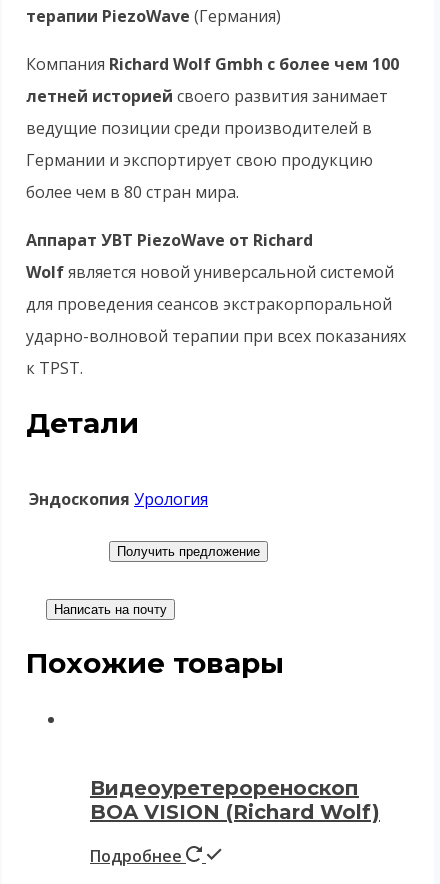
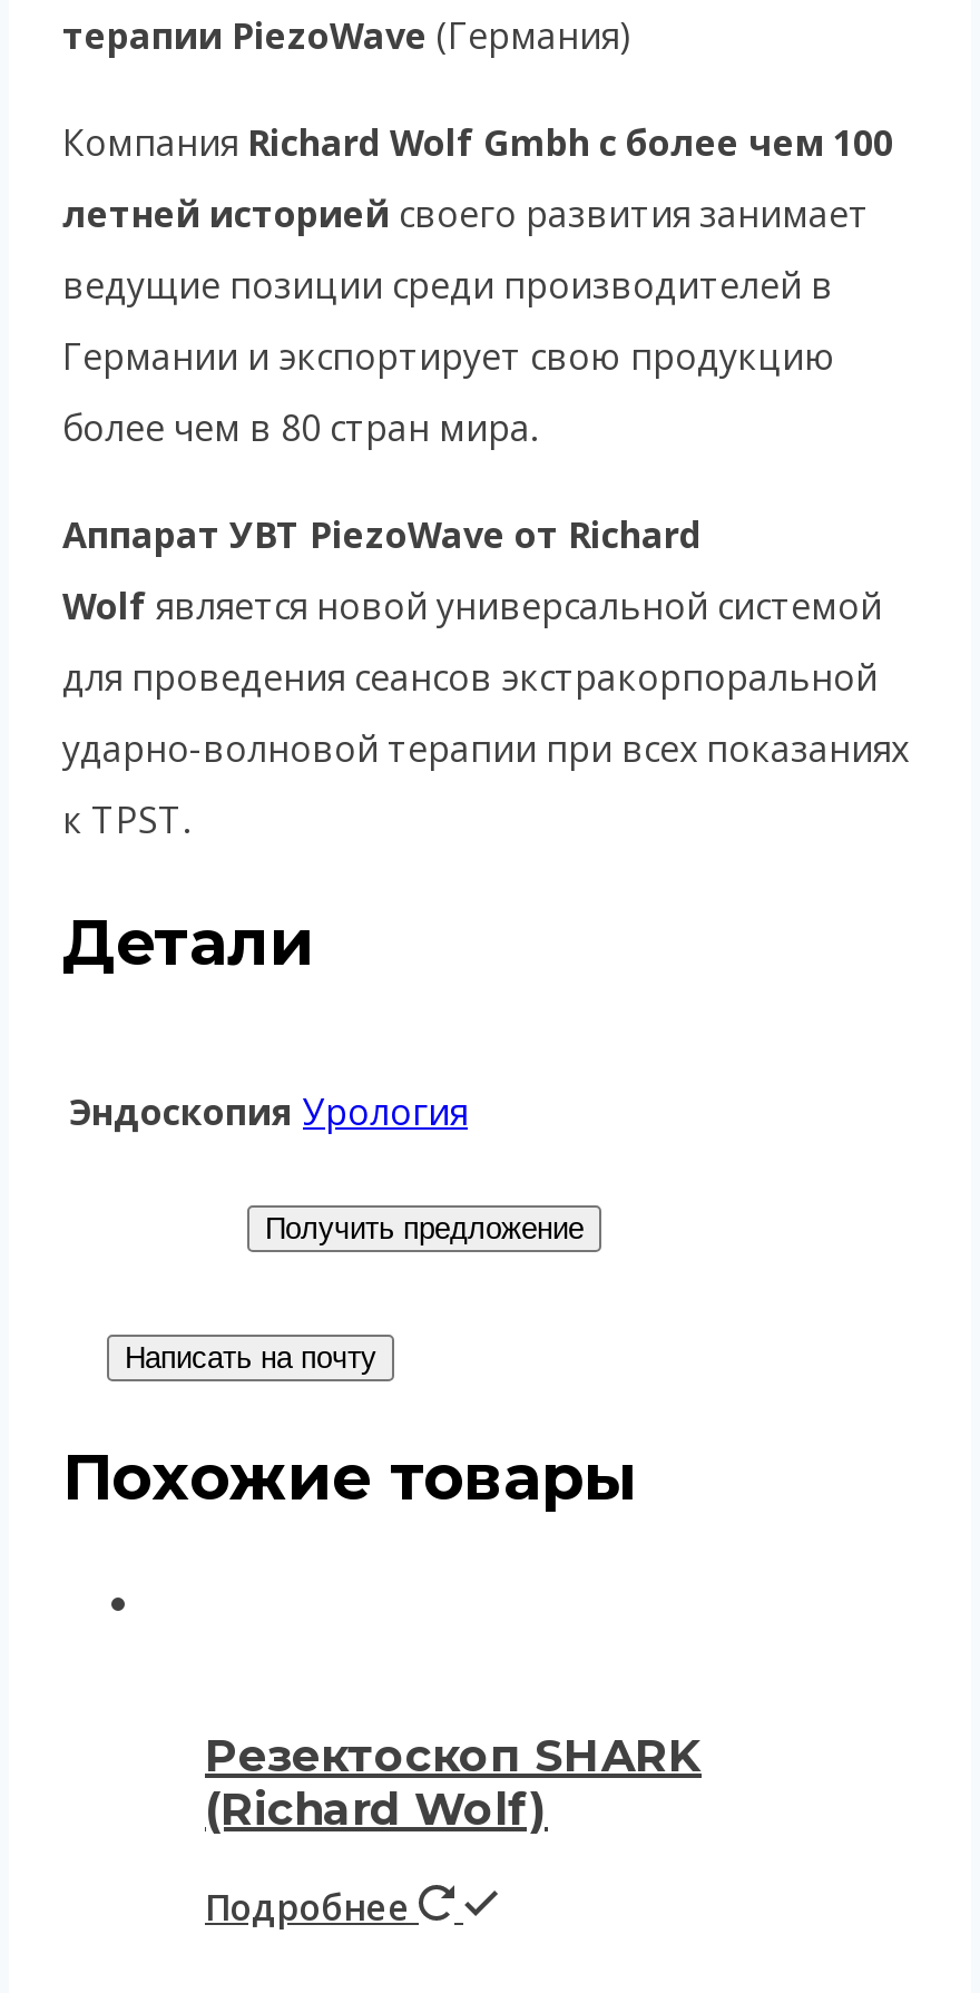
- Видеоуретерореноскоп
- BOA VISION (Richard Wolf)
+ Резектоскоп SHARK
+ (Richard Wolf)
